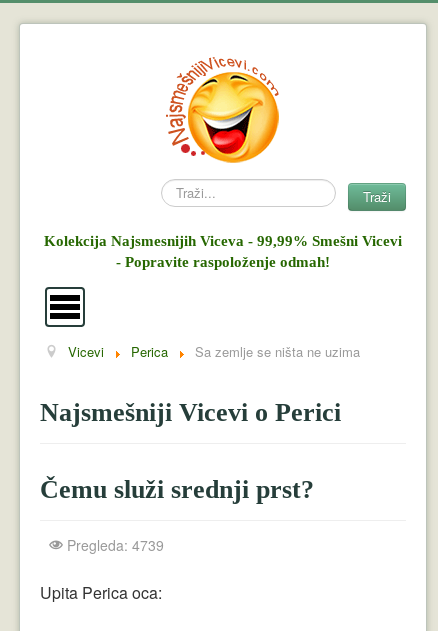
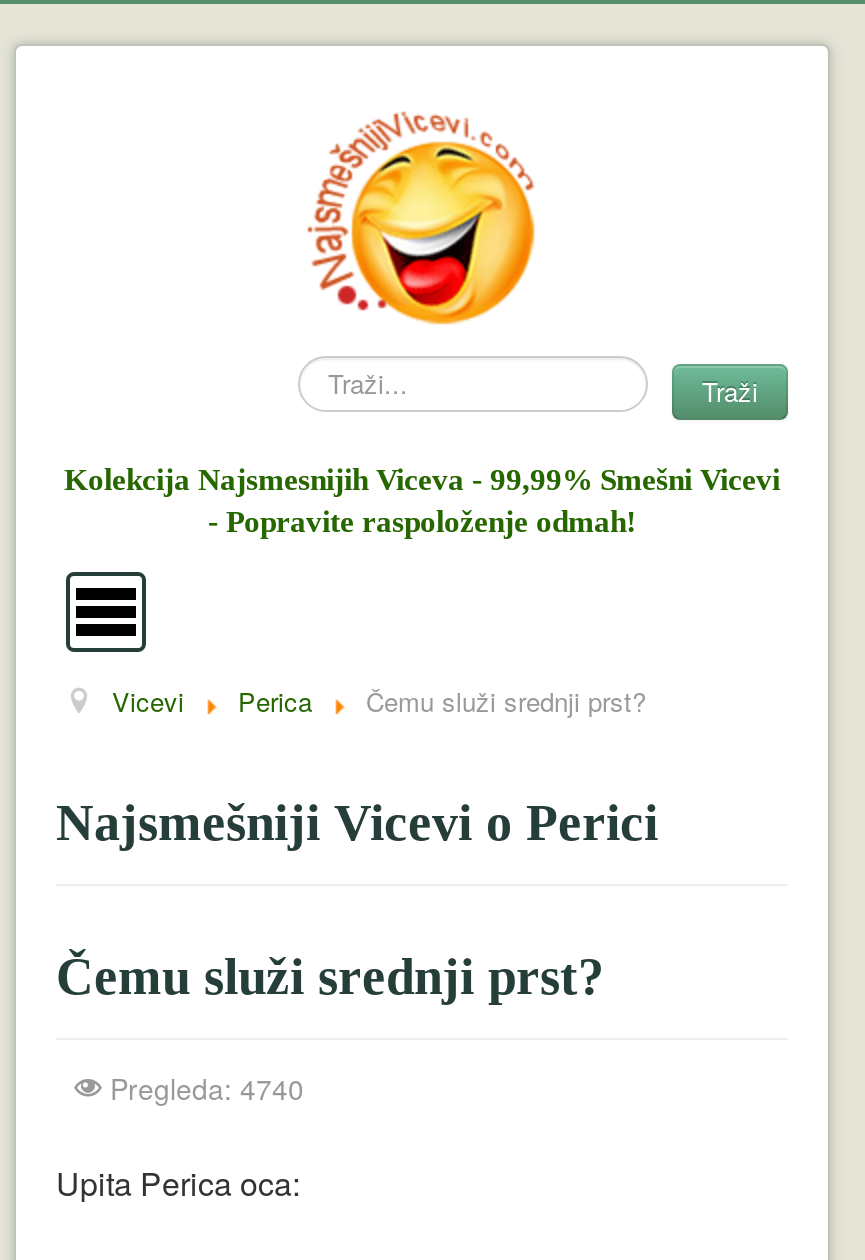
- Sa zemlje se ništa ne uzima
+ Čemu služi srednji prst?

- Pregleda: 4739
+ Pregleda: 4740
